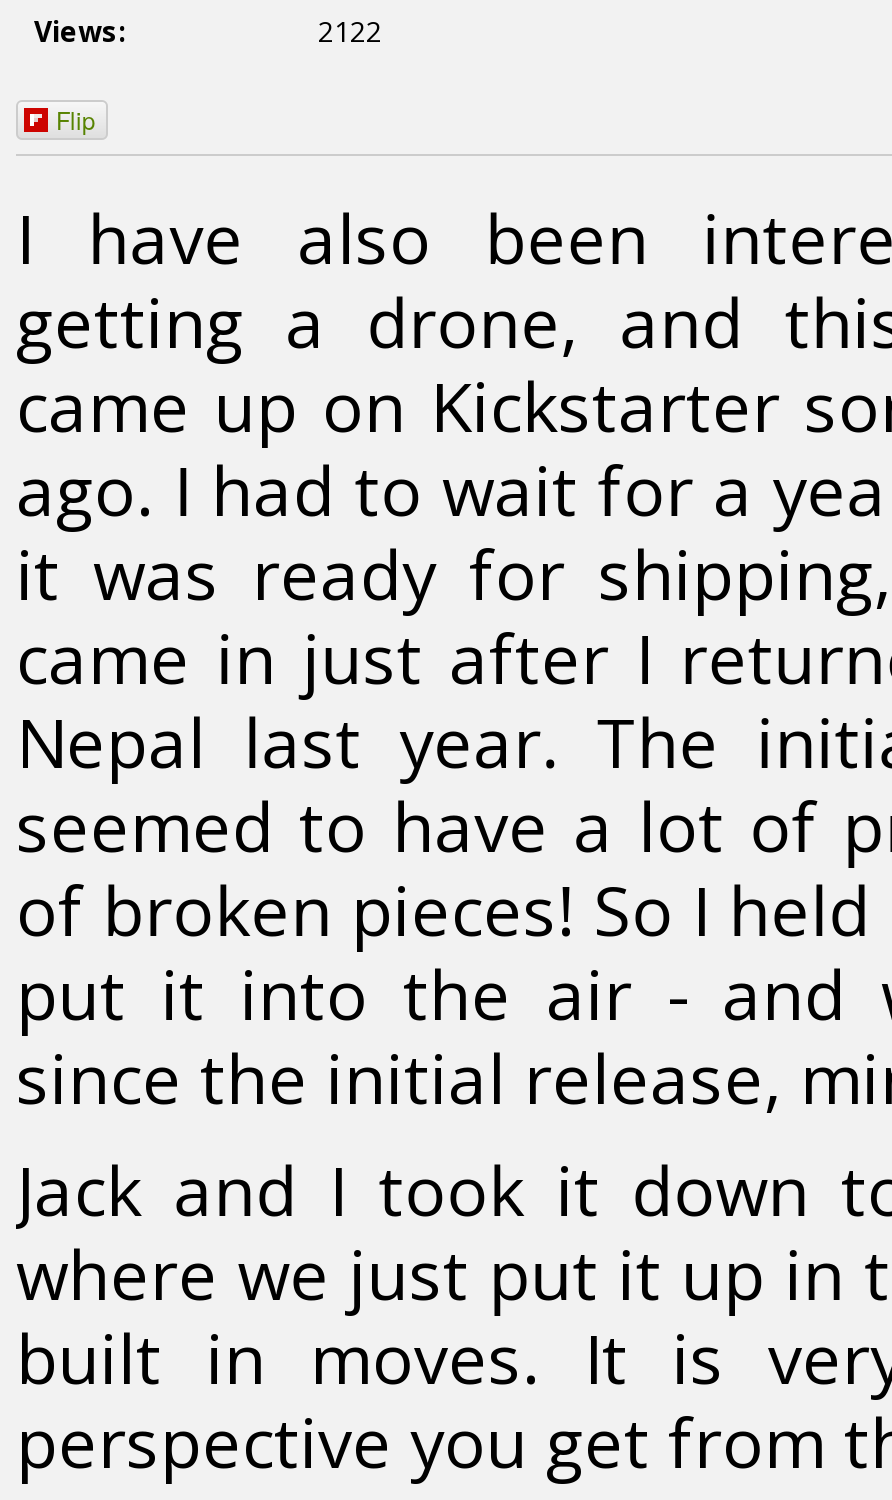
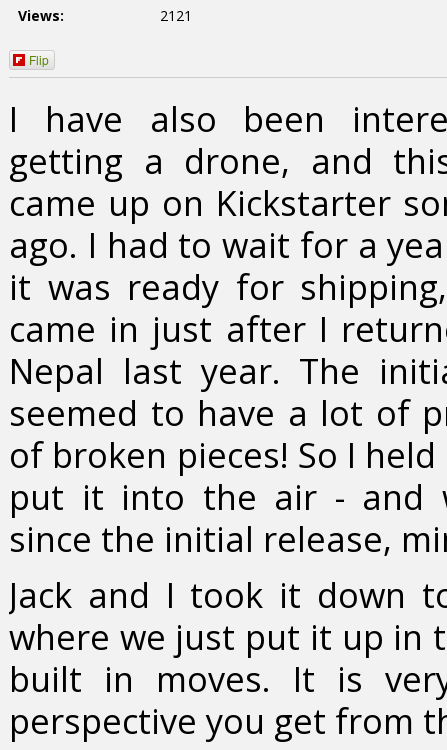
- 2122
+ 2121
